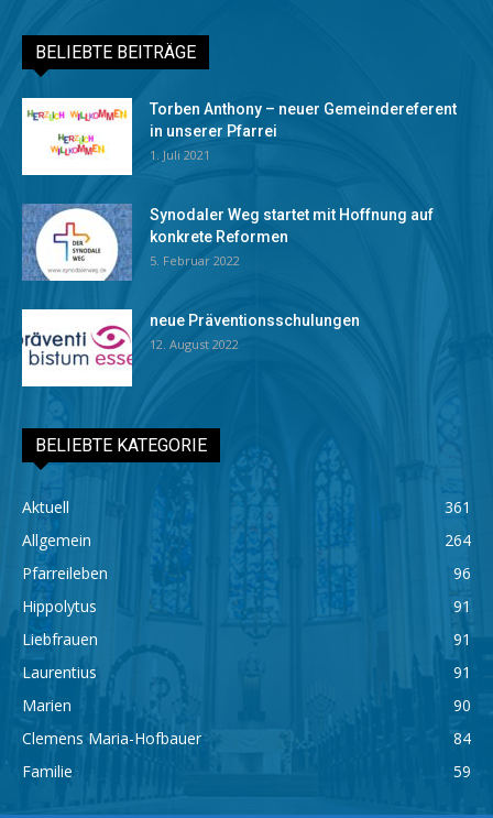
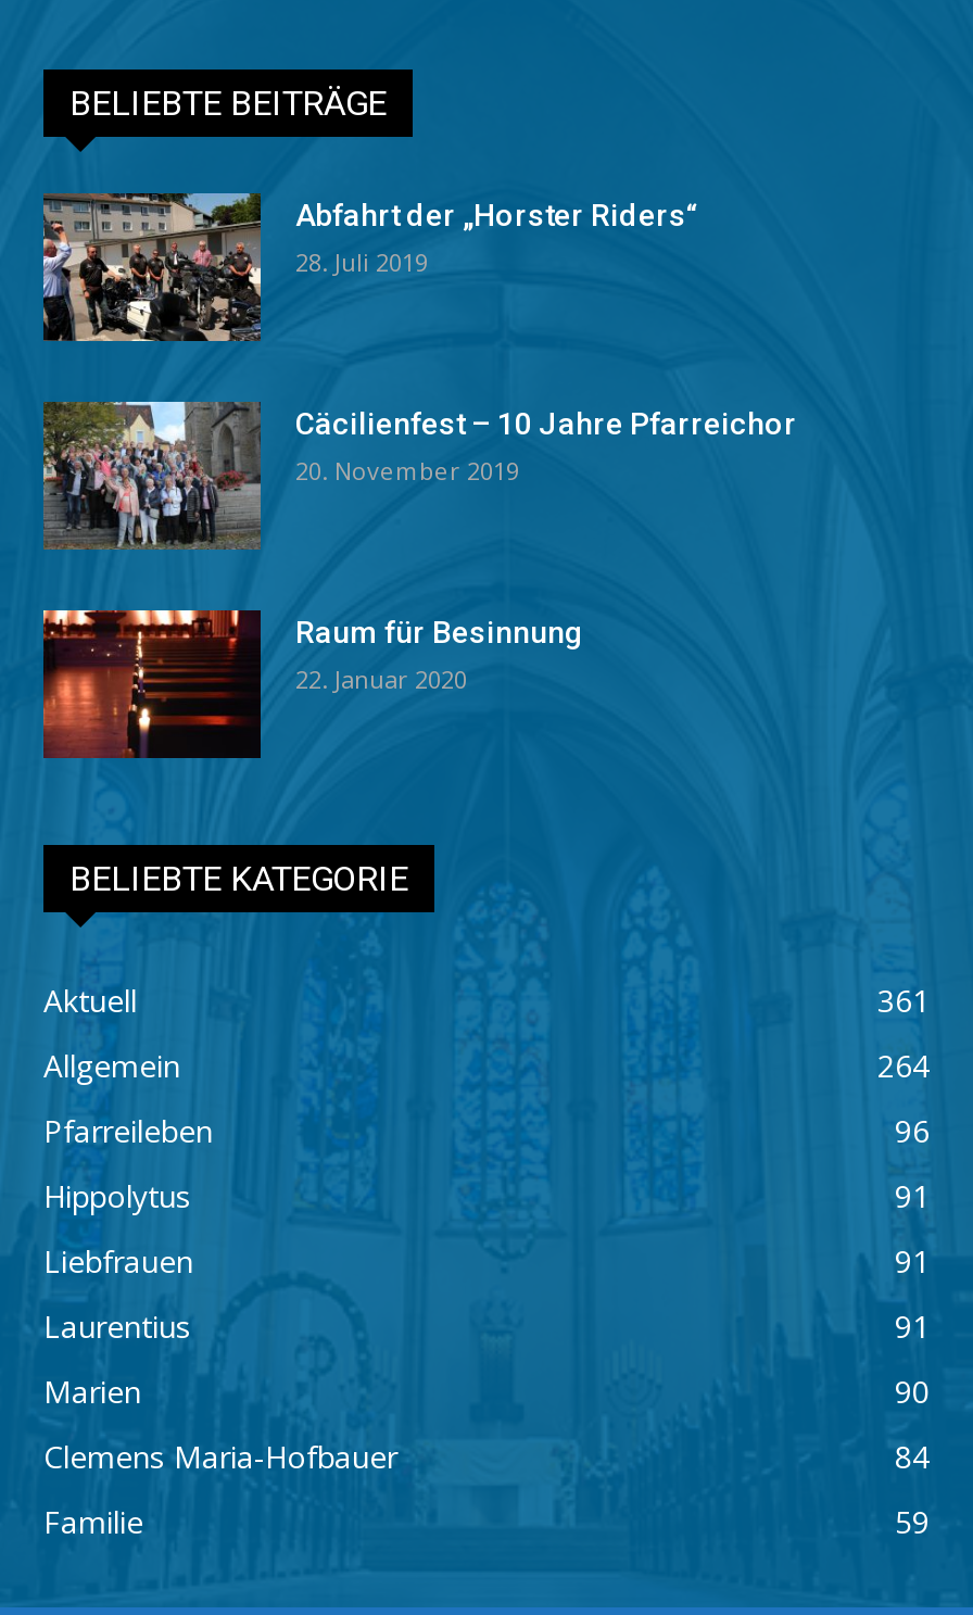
- [image]
- Torben Anthony – neuer Gemeindereferent
- in unserer Pfarrei
- 1. Juli 2021
+ [image]
+ Abfahrt der „Horster Riders“
+ 28. Juli 2019

- [image]
- Synodaler Weg startet mit Hoffnung auf
- konkrete Reformen
- 5. Februar 2022
+ [image]
+ Cäcilienfest – 10 Jahre Pfarreichor
+ 20. November 2019

- [image]
- neue Präventionsschulungen
- 12. August 2022
+ [image]
+ Raum für Besinnung
+ 22. Januar 2020
